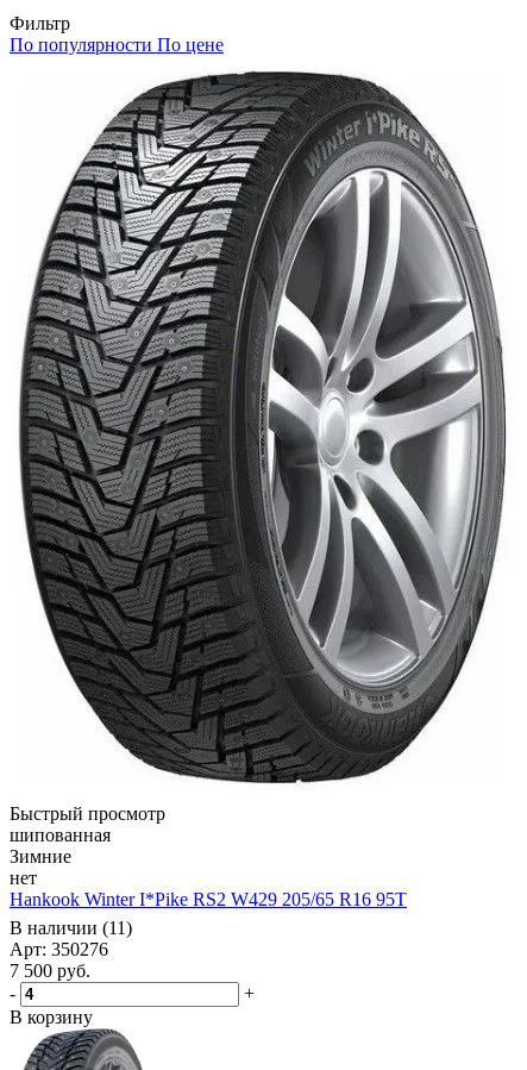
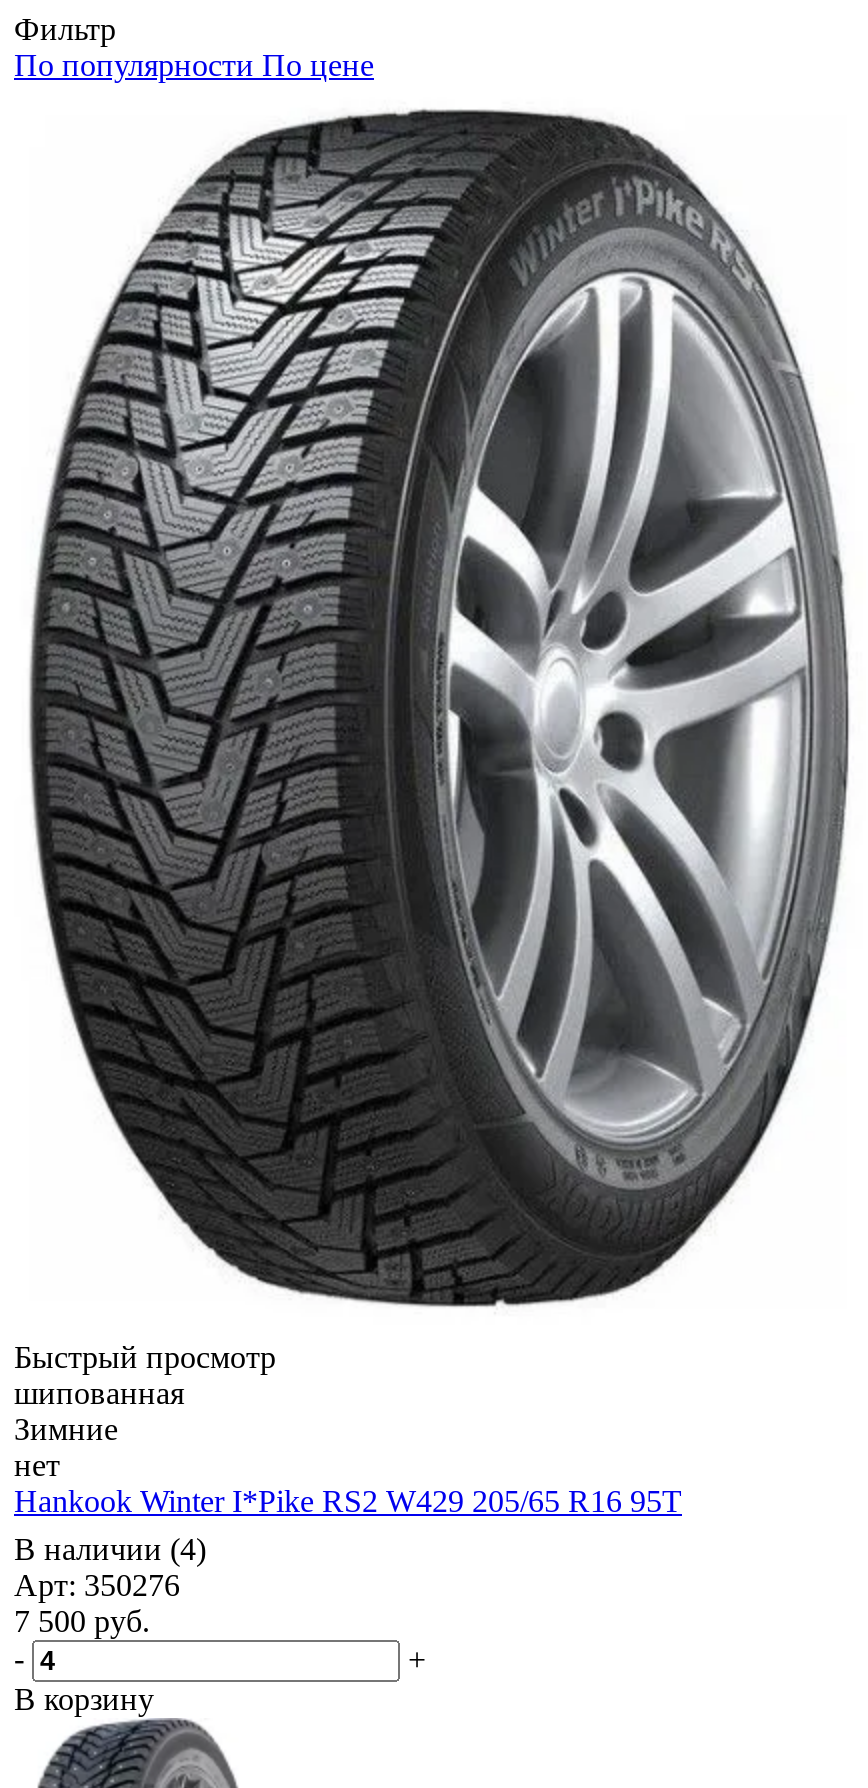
- В наличии (11)
+ В наличии (4)
